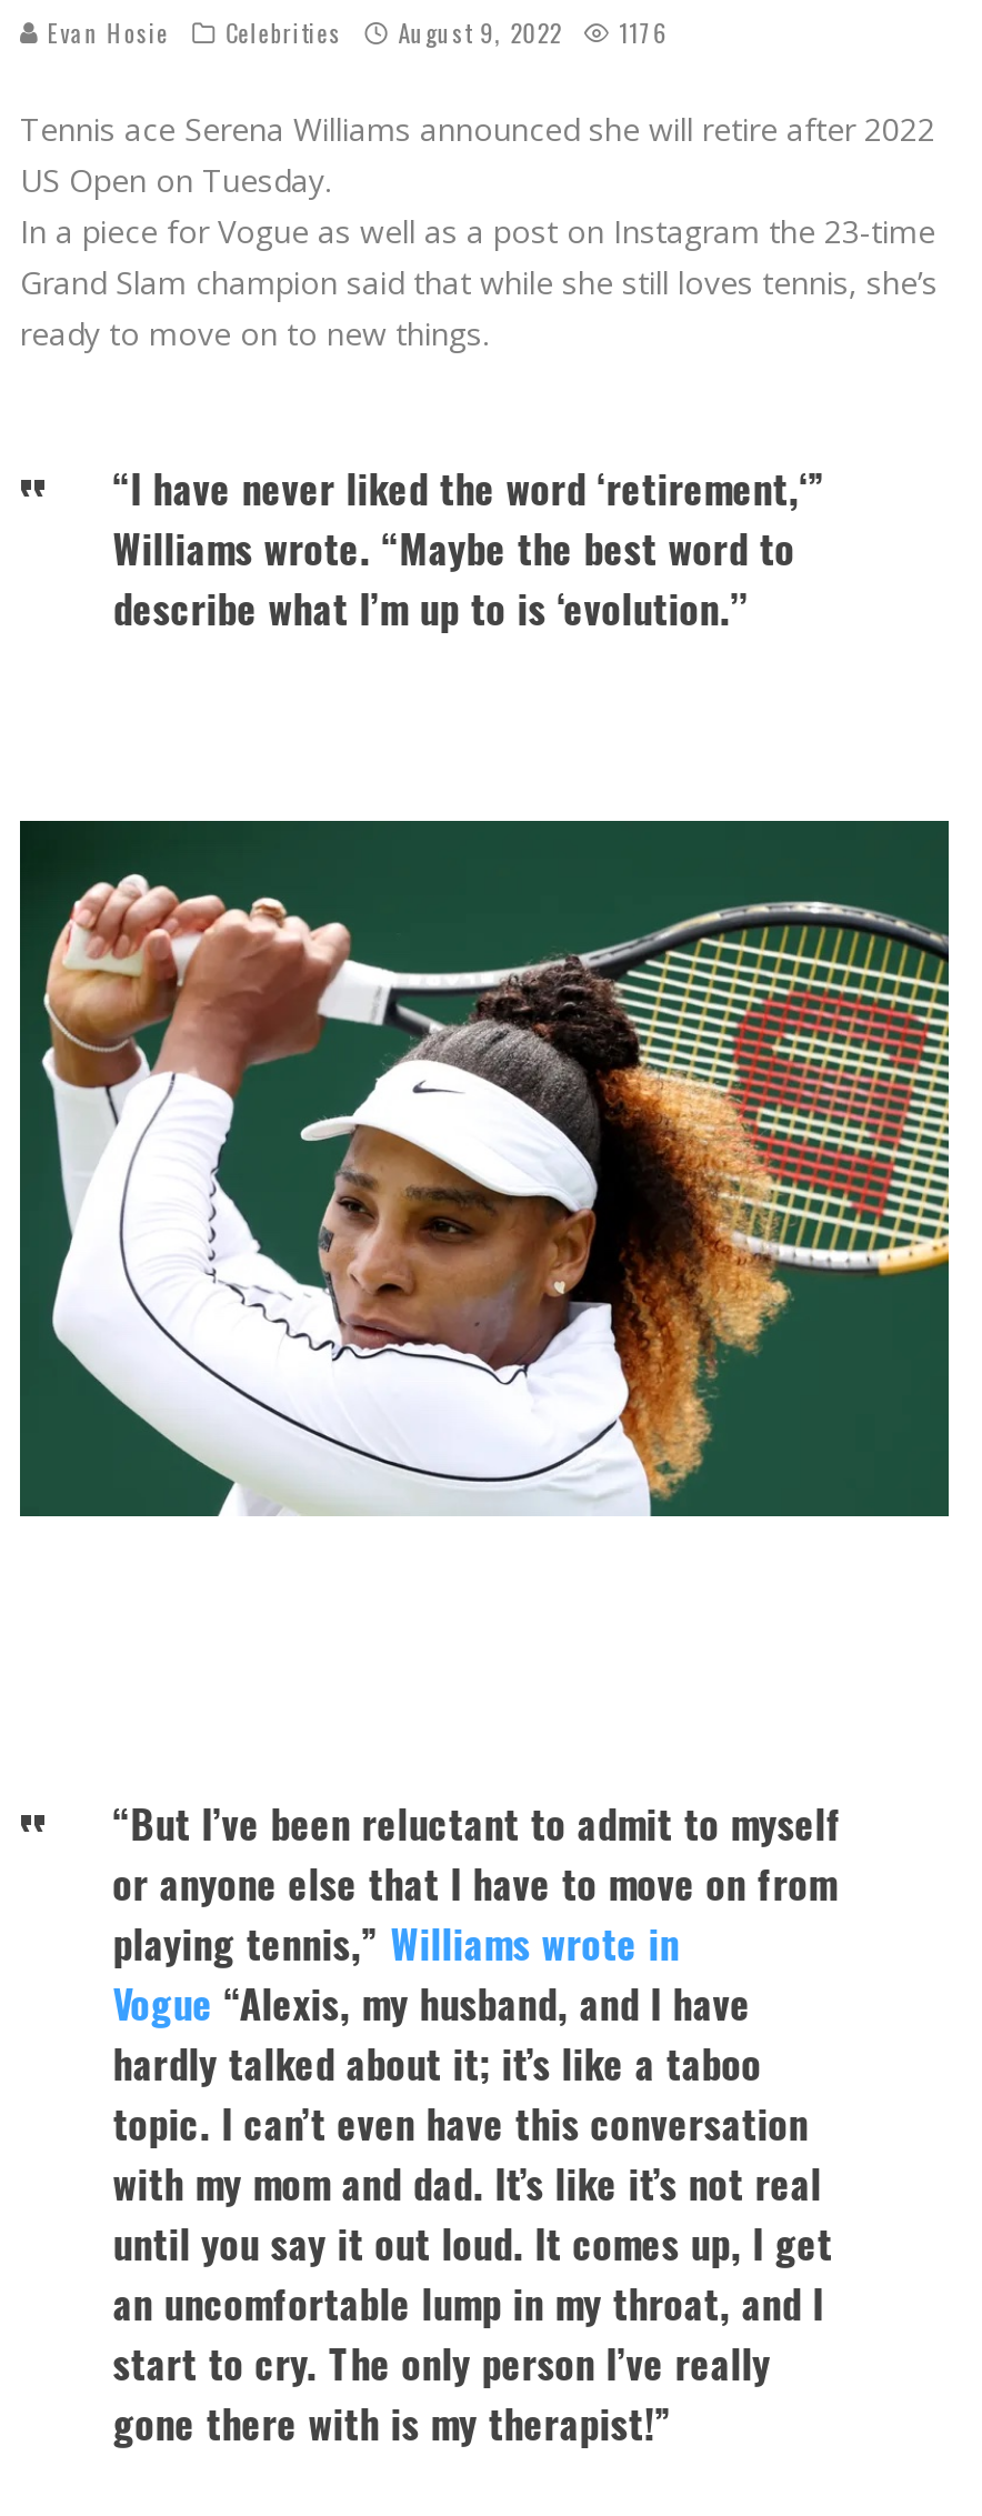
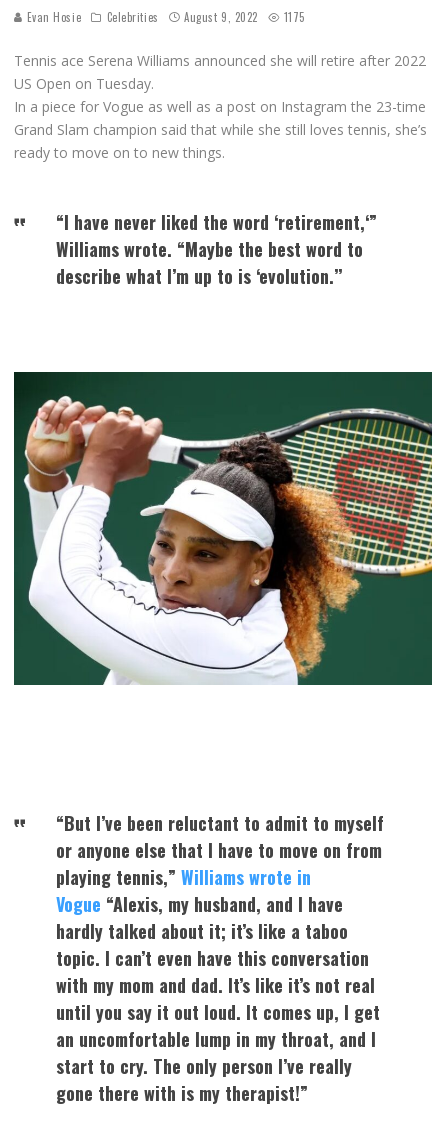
- Evan Hosie Celebrities August 9, 2022 1176
+ Evan Hosie Celebrities August 9, 2022 1175
